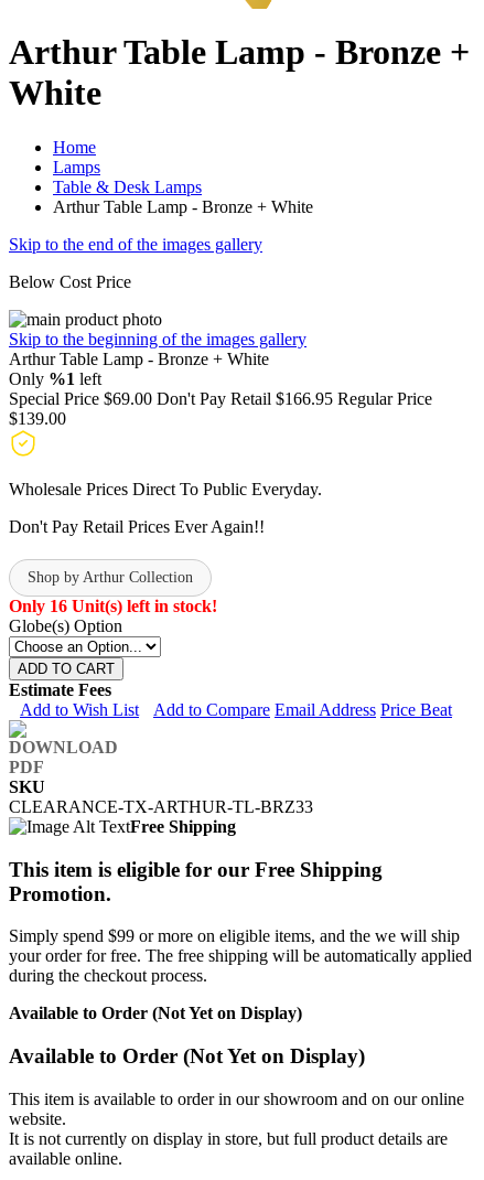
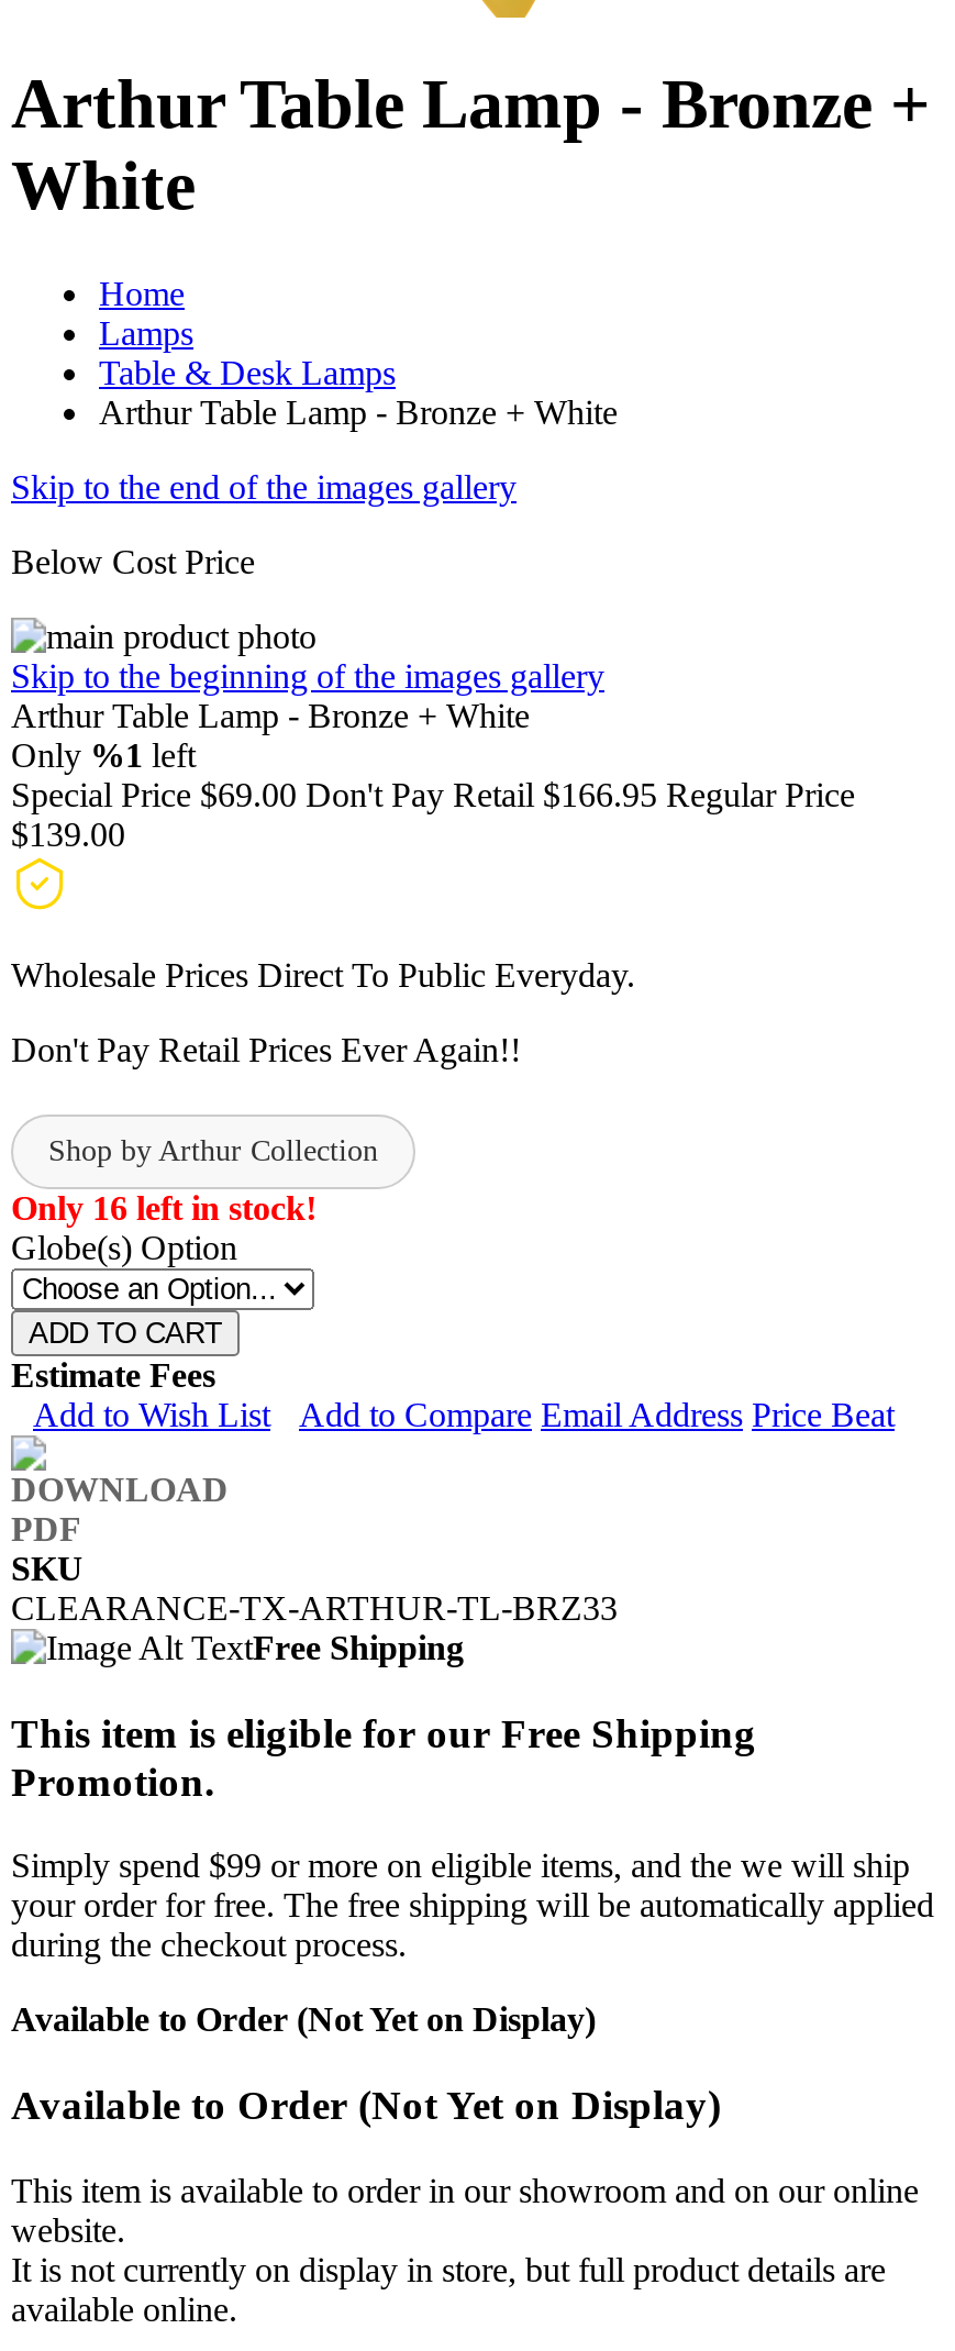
- Only 16 Unit(s) left in stock!
+ Only 16 left in stock!
